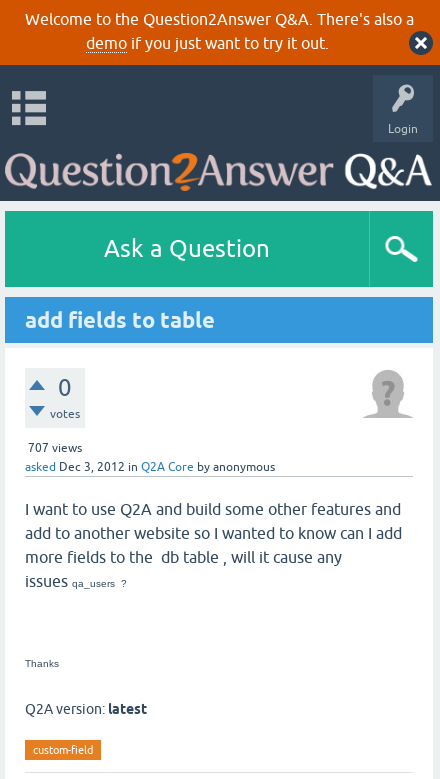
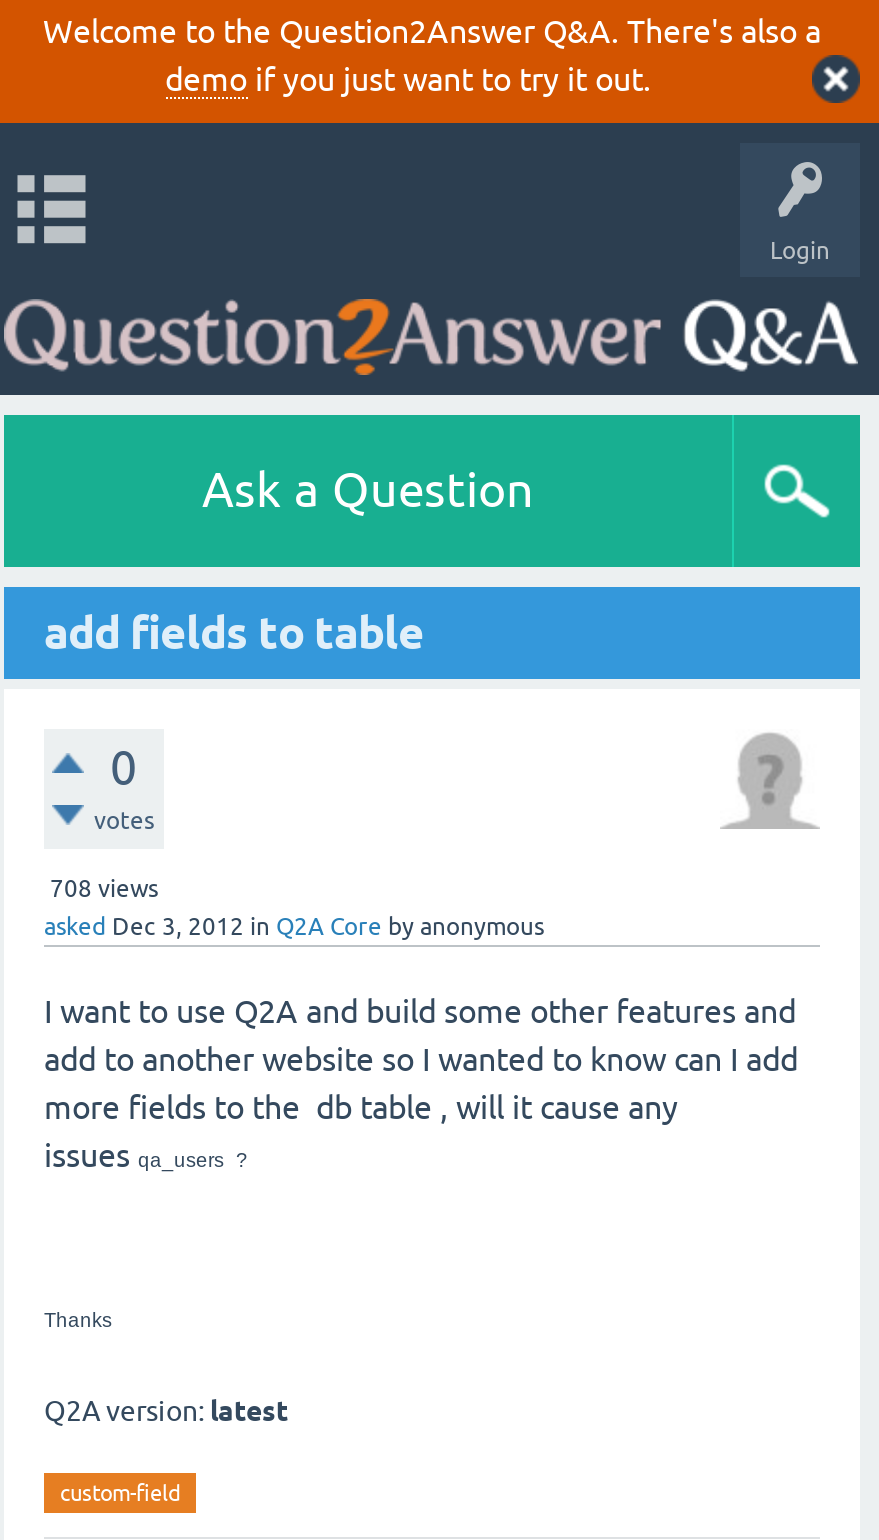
- 707 views
+ 708 views
